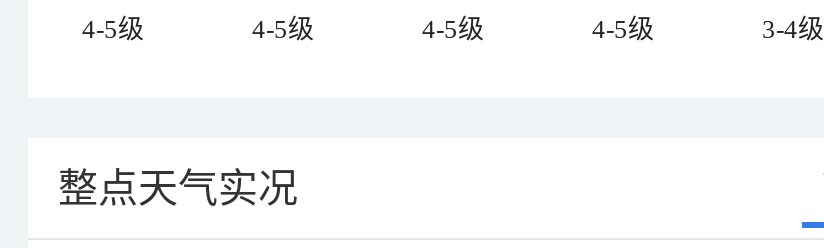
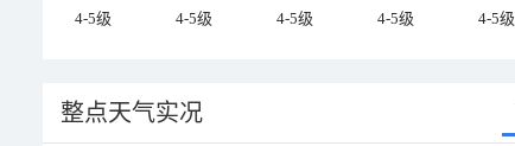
- 3-4级
+ 4-5级
